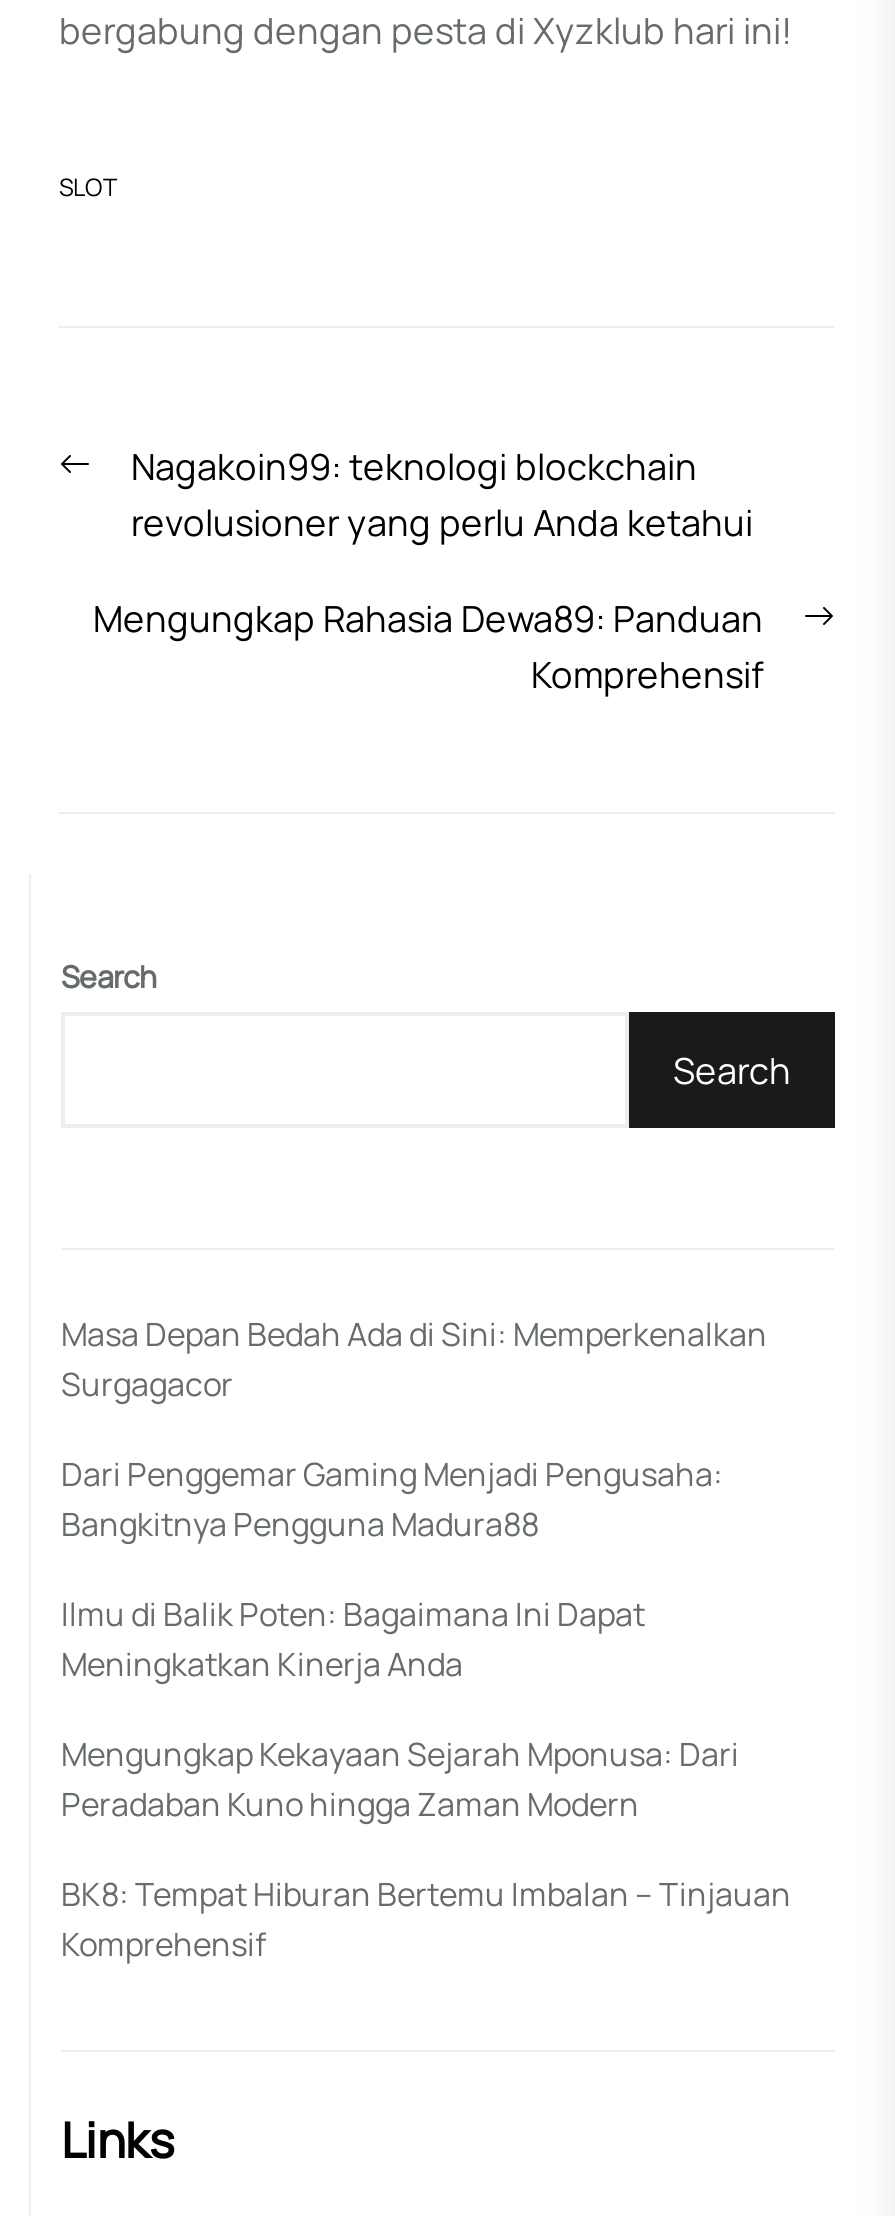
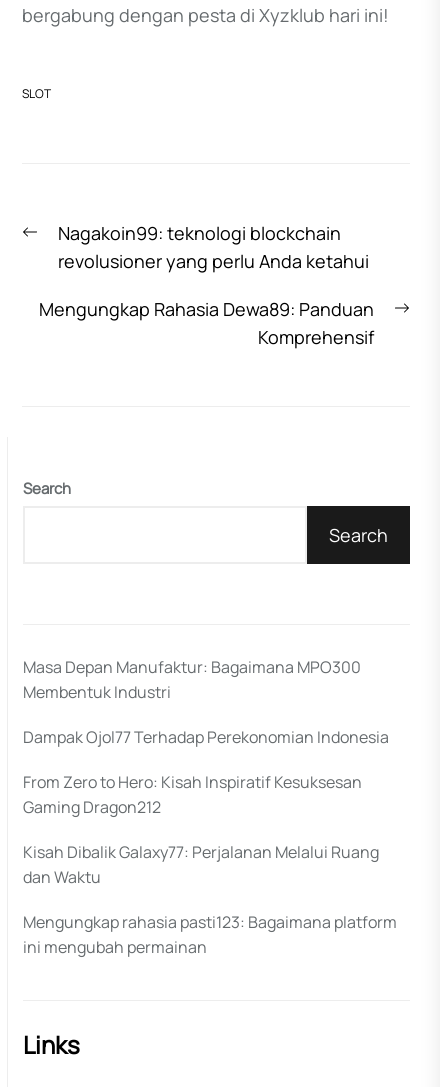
- Masa Depan Bedah Ada di Sini: Memperkenalkan
- Surgagacor
+ Masa Depan Manufaktur: Bagaimana MPO300
+ Membentuk Industri

- Dari Penggemar Gaming Menjadi Pengusaha:
- Bangkitnya Pengguna Madura88
+ Dampak Ojol77 Terhadap Perekonomian Indonesia

- Ilmu di Balik Poten: Bagaimana Ini Dapat
- Meningkatkan Kinerja Anda
+ From Zero to Hero: Kisah Inspiratif Kesuksesan
+ Gaming Dragon212

- Mengungkap Kekayaan Sejarah Mponusa: Dari
- Peradaban Kuno hingga Zaman Modern
+ Kisah Dibalik Galaxy77: Perjalanan Melalui Ruang
+ dan Waktu

- BK8: Tempat Hiburan Bertemu Imbalan – Tinjauan
- Komprehensif
+ Mengungkap rahasia pasti123: Bagaimana platform
+ ini mengubah permainan
